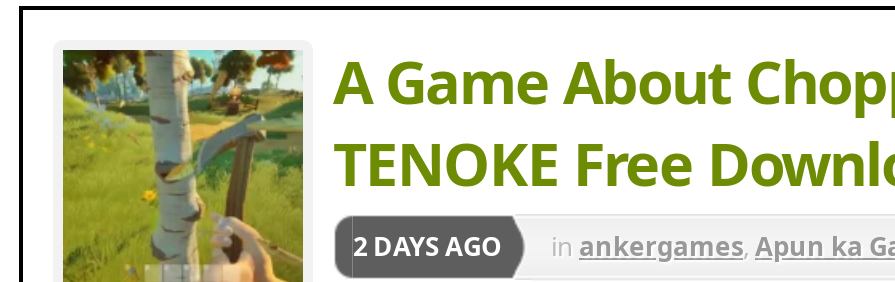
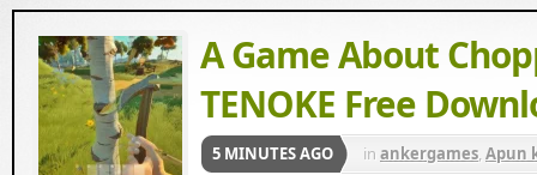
- 2 DAYS AGO
+ 5 MINUTES AGO
